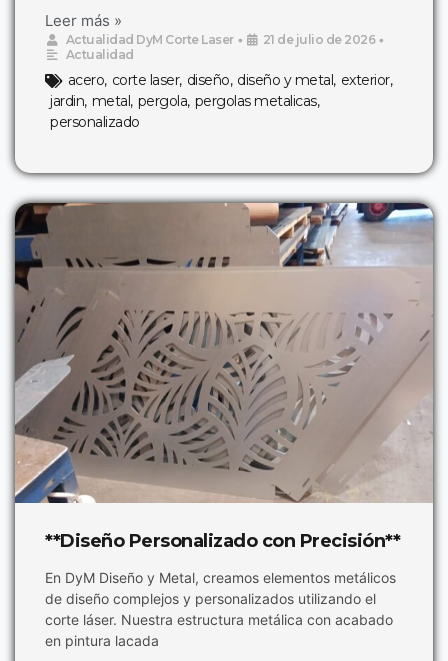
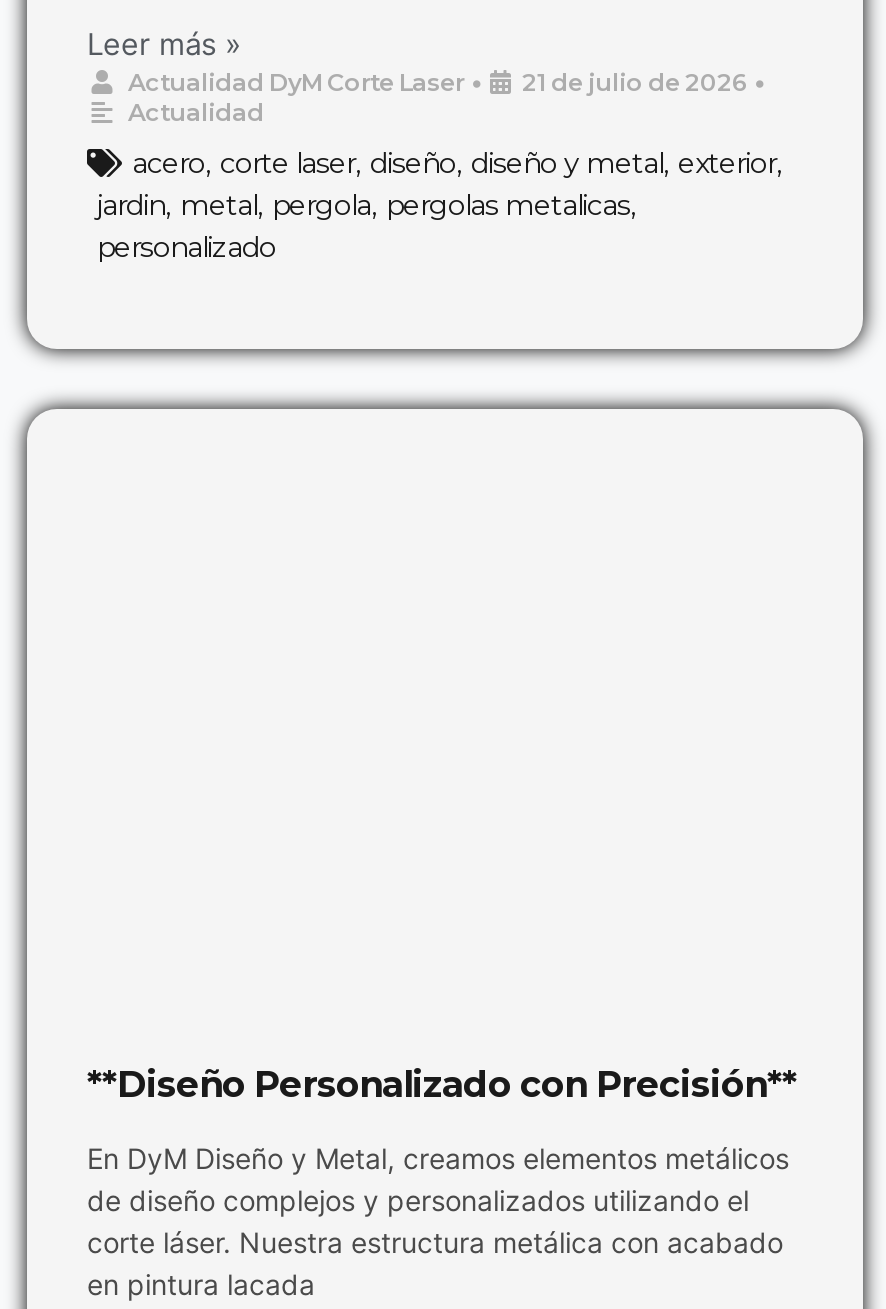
- [image]
